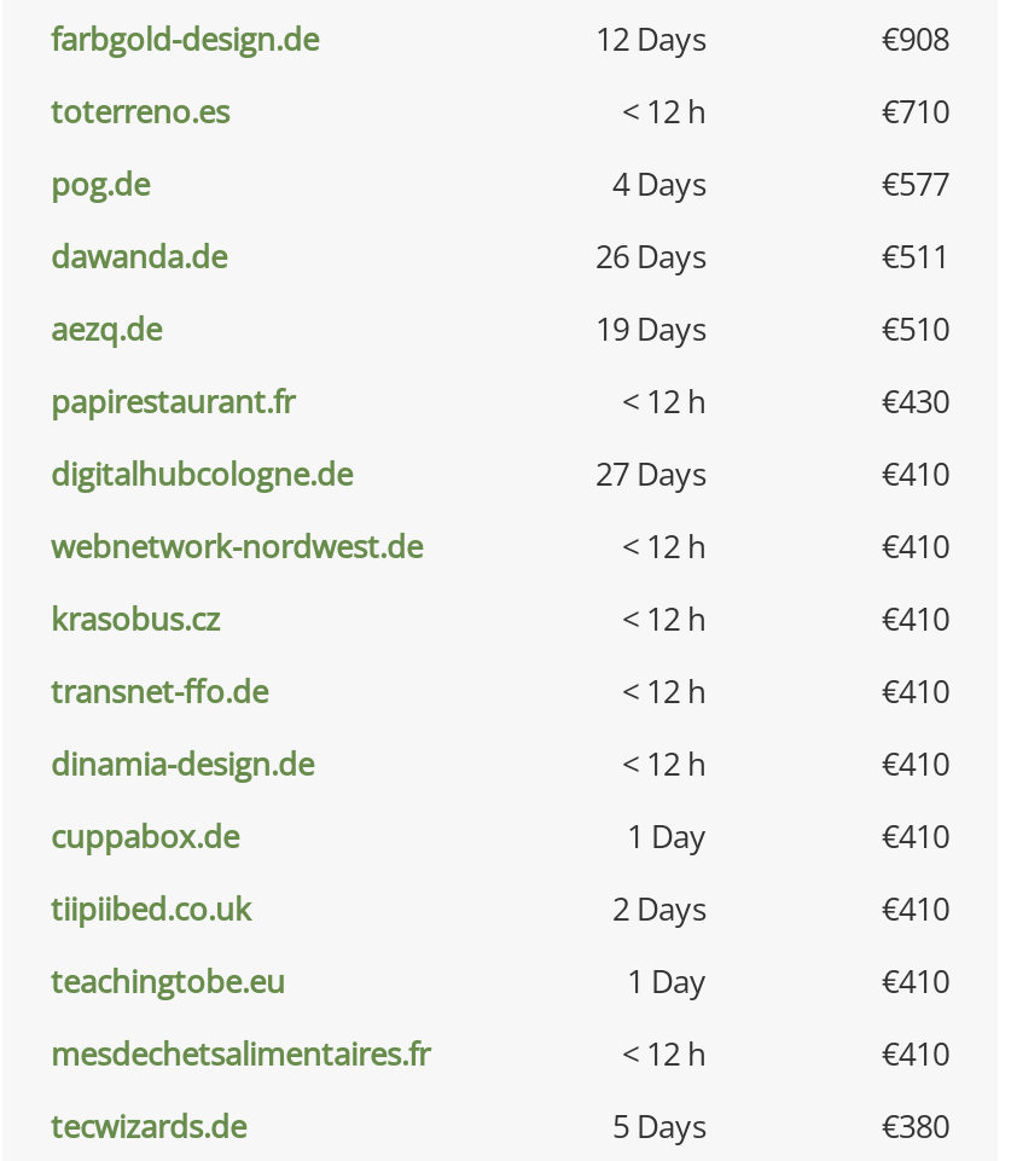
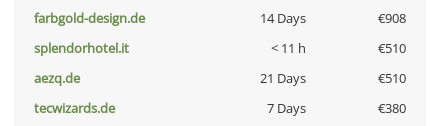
- 12 Days
+ 14 Days

- toterreno.es
- < 12 h
- €710
- pog.de
- 4 Days
- €577
- dawanda.de
- 26 Days
- €511
- aezq.de
- 19 Days
+ splendorhotel.it
+ < 11 h

- papirestaurant.fr
- < 12 h
- €430
- digitalhubcologne.de
- 27 Days
- €410
- webnetwork-nordwest.de
- < 12 h
- €410
- krasobus.cz
- < 12 h
- €410
- transnet-ffo.de
- < 12 h
- €410
- dinamia-design.de
- < 12 h
- €410
- cuppabox.de
- 1 Day
- €410
- tiipiibed.co.uk
- 2 Days
- €410
- teachingtobe.eu
- 1 Day
- €410
- mesdechetsalimentaires.fr
- < 12 h
- €410
+ aezq.de
+ 21 Days
+ €510

- 5 Days
+ 7 Days
